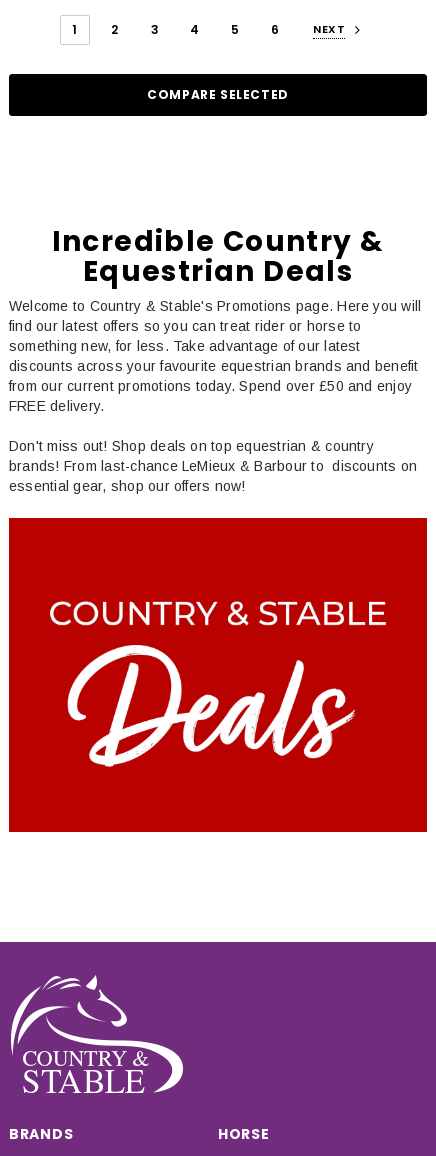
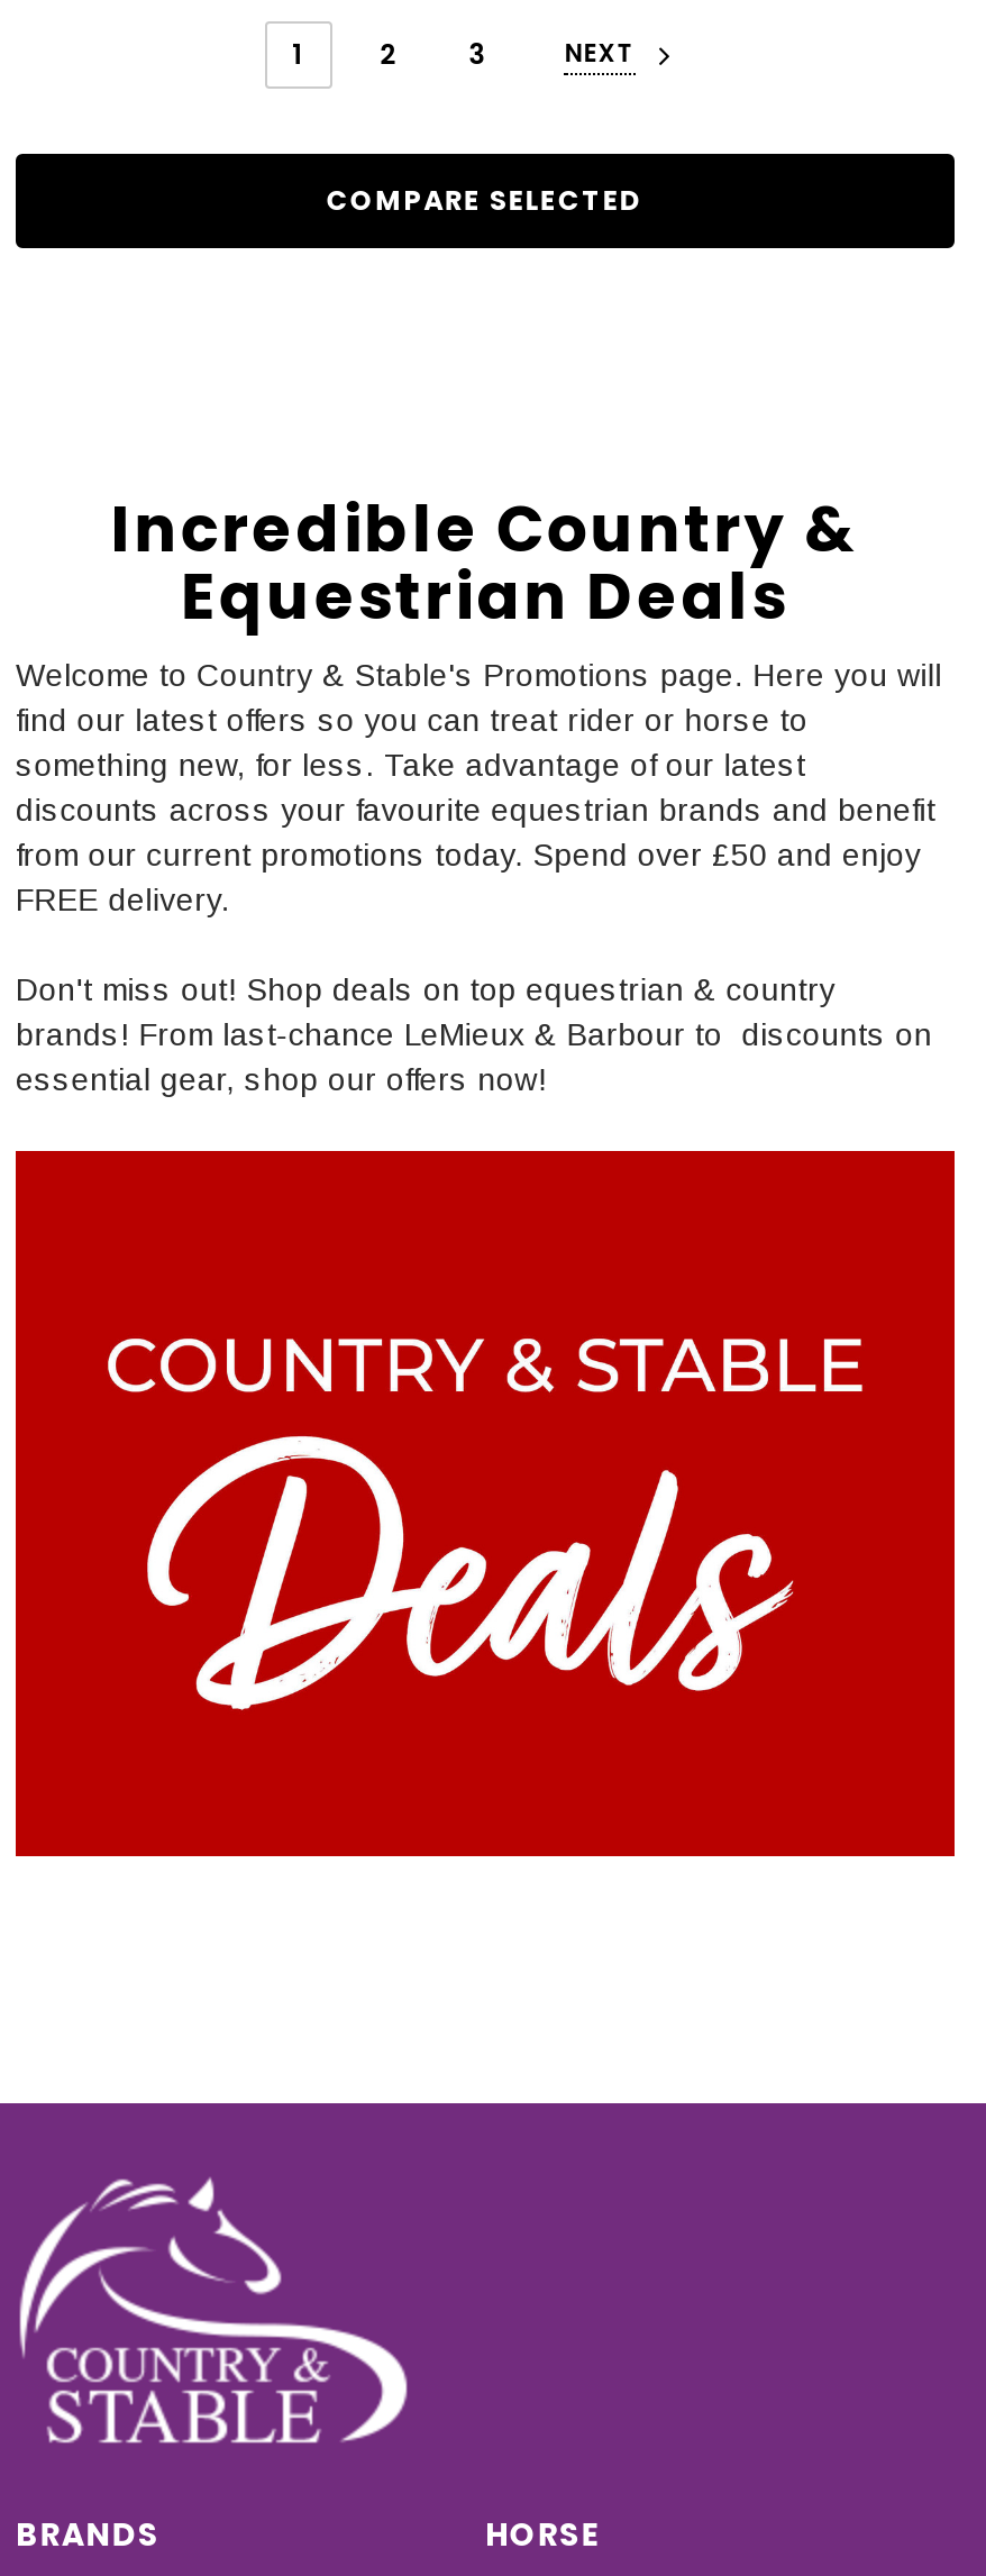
- 4
- 5
- 6
